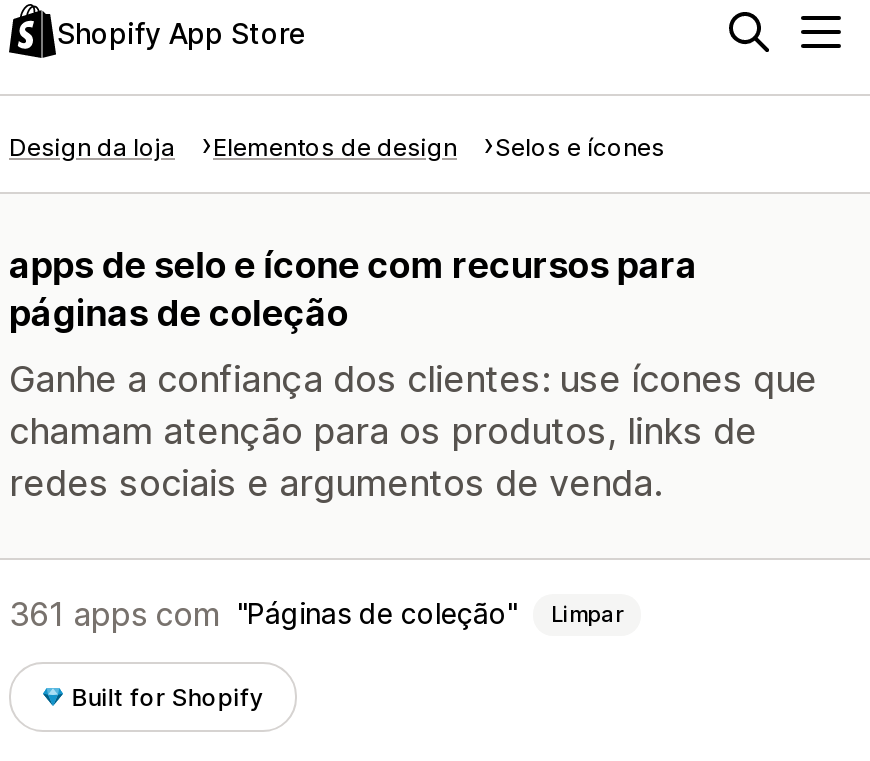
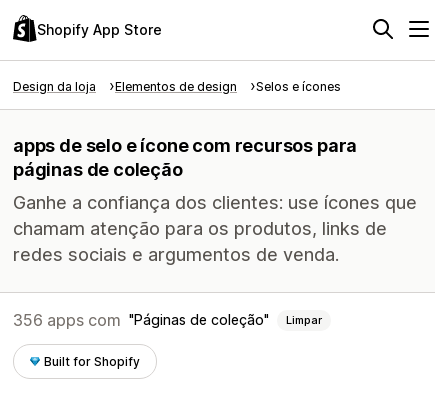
- 361 apps com Páginas de coleção Limpar
+ 356 apps com Páginas de coleção Limpar
